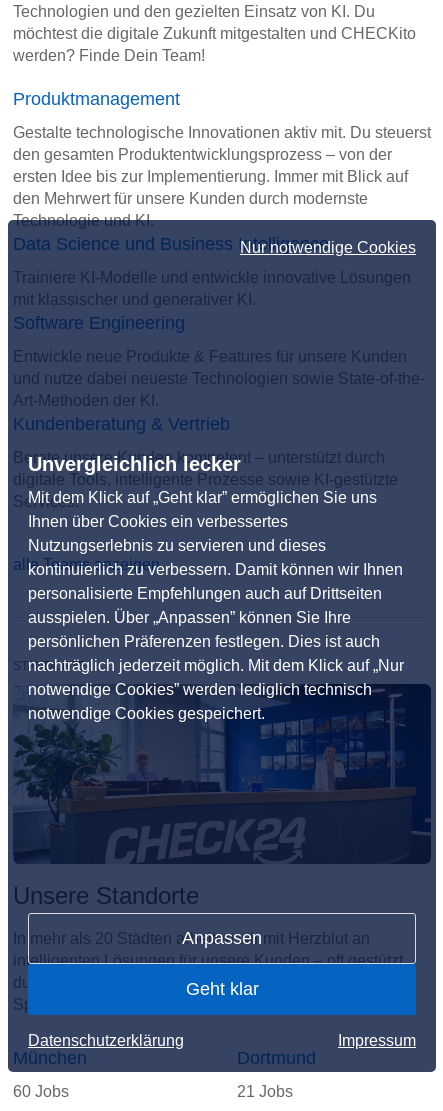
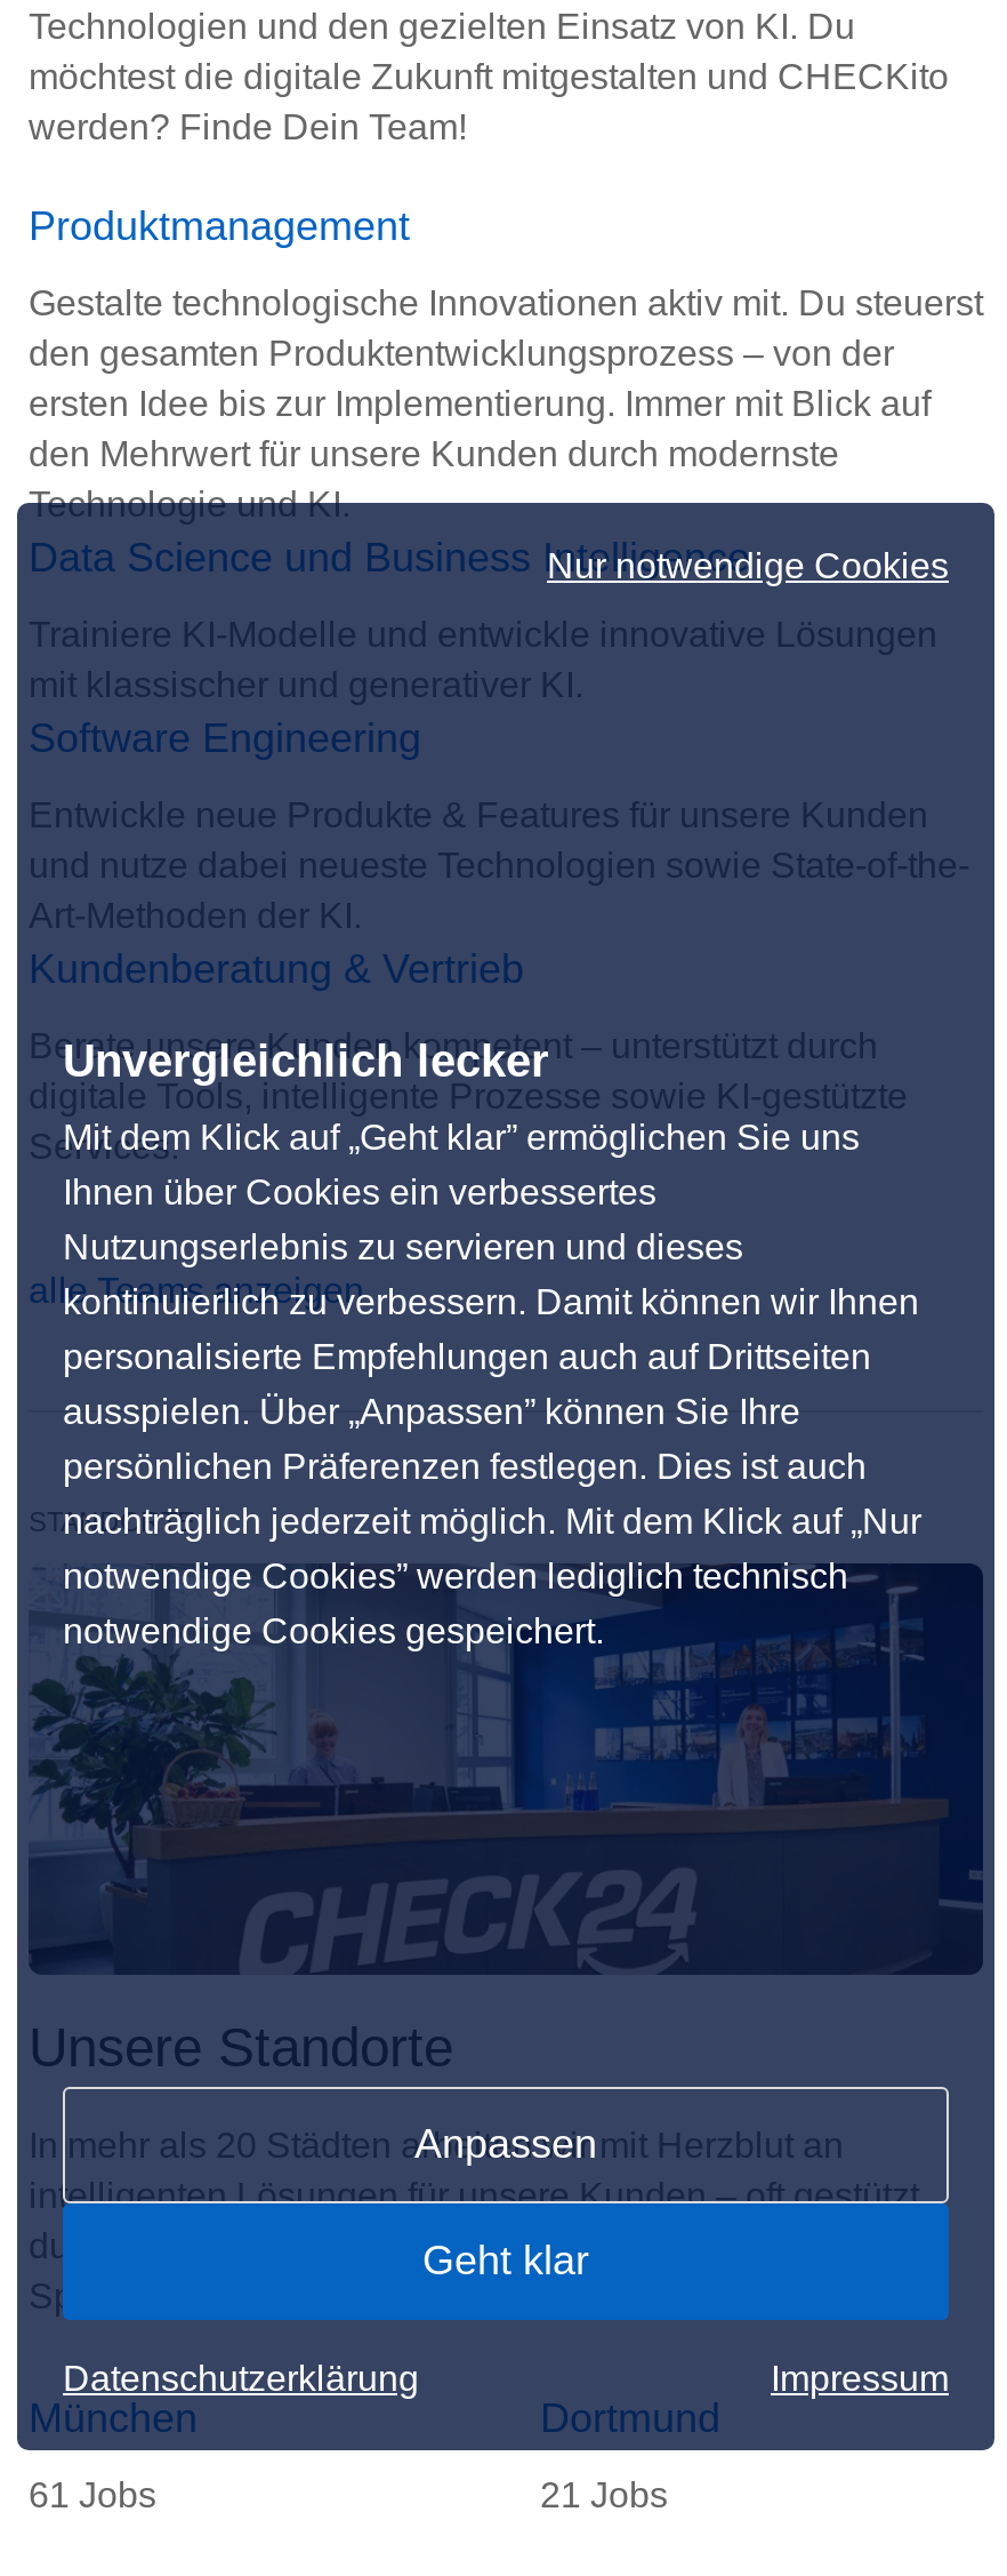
- 60 Jobs
+ 61 Jobs
